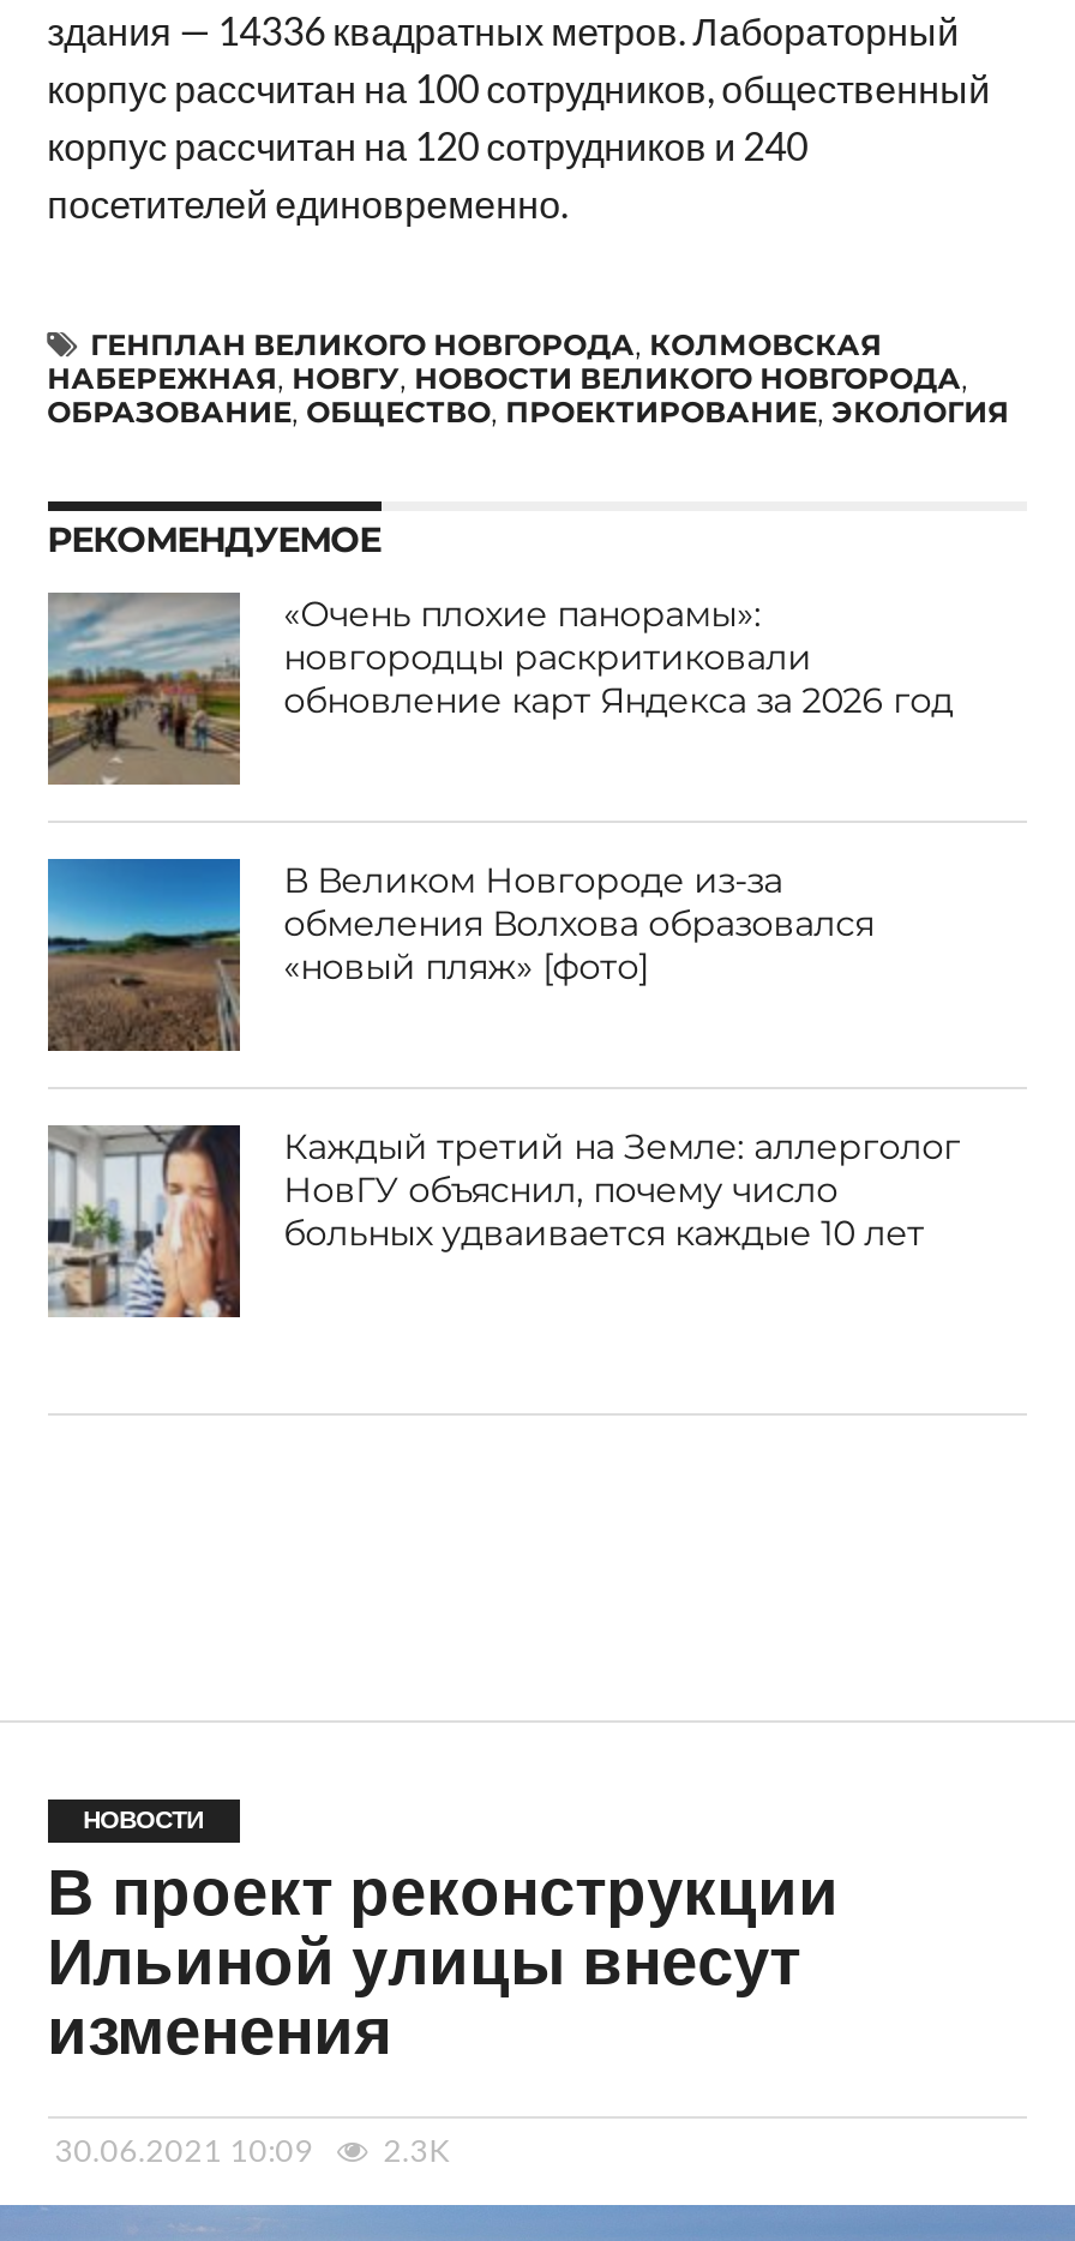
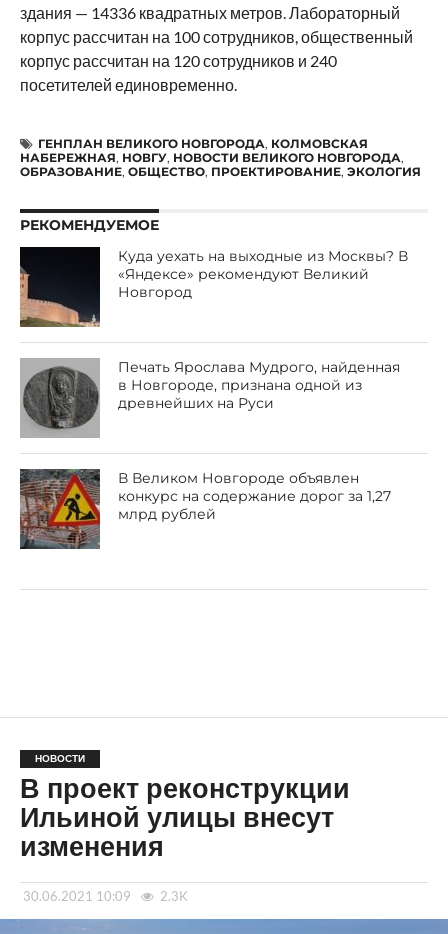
- [image]
- «Очень плохие панорамы»:
- новгородцы раскритиковали
- обновление карт Яндекса за 2026 год
+ [image]
+ Куда уехать на выходные из Москвы? В
+ «Яндексе» рекомендуют Великий
+ Новгород

- [image]
- В Великом Новгороде из-за
- обмеления Волхова образовался
- «новый пляж» [фото]
+ [image]
+ Печать Ярослава Мудрого, найденная
+ в Новгороде, признана одной из
+ древнейших на Руси

- [image]
- Каждый третий на Земле: аллерголог
- НовГУ объяснил, почему число
- больных удваивается каждые 10 лет
+ [image]
+ В Великом Новгороде объявлен
+ конкурс на содержание дорог за 1,27
+ млрд рублей
